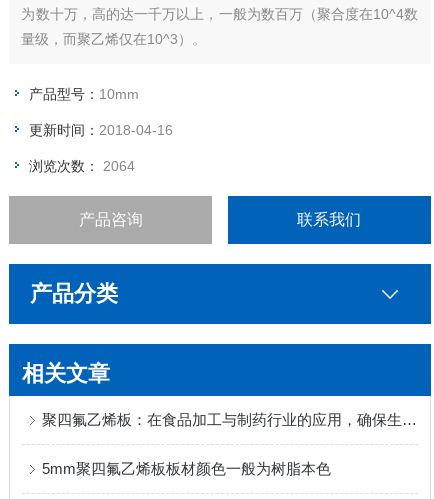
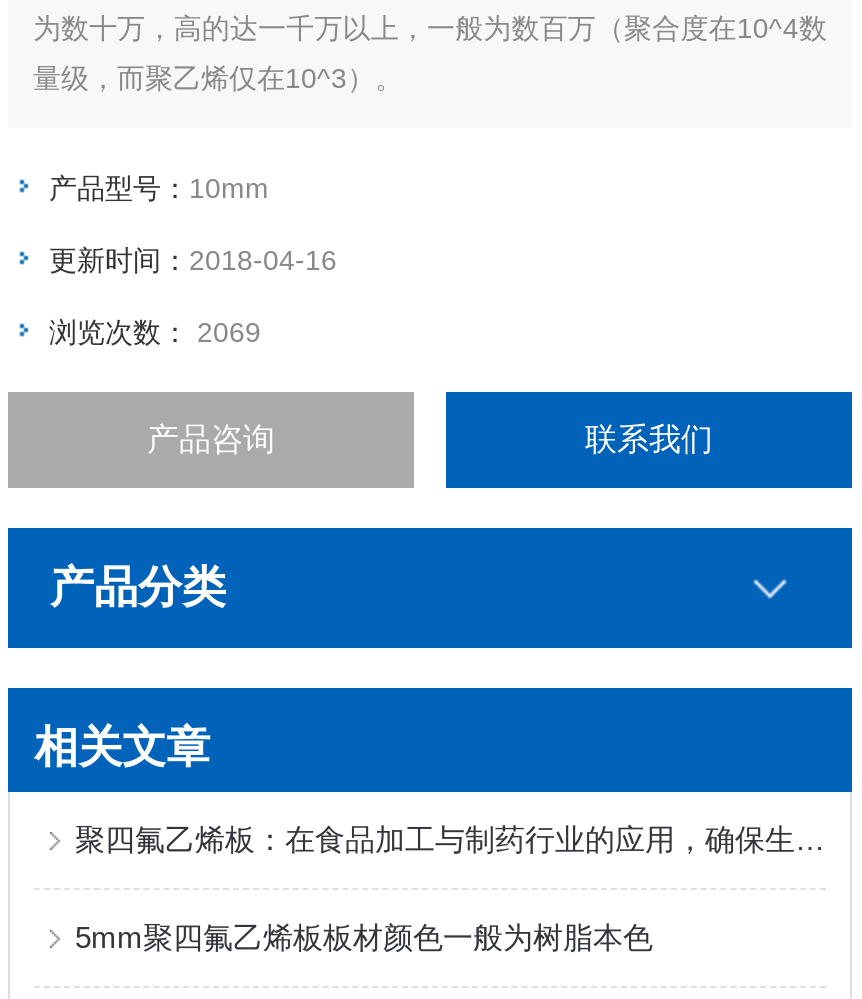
- 浏览次数：2064
+ 浏览次数：2069
